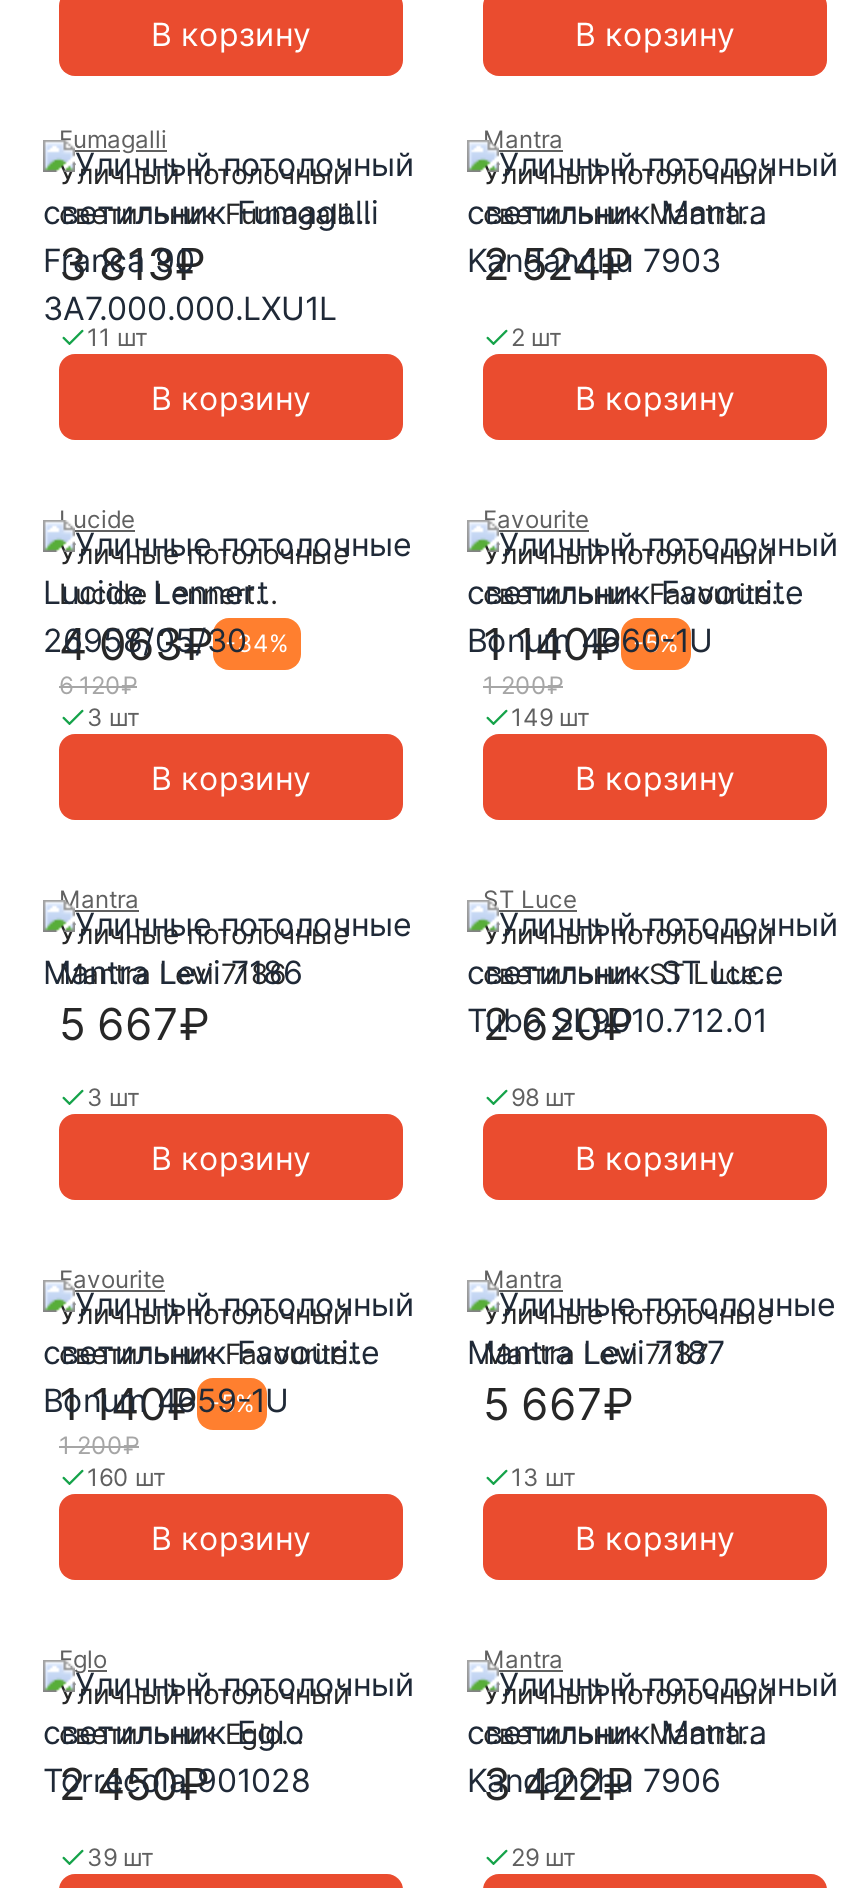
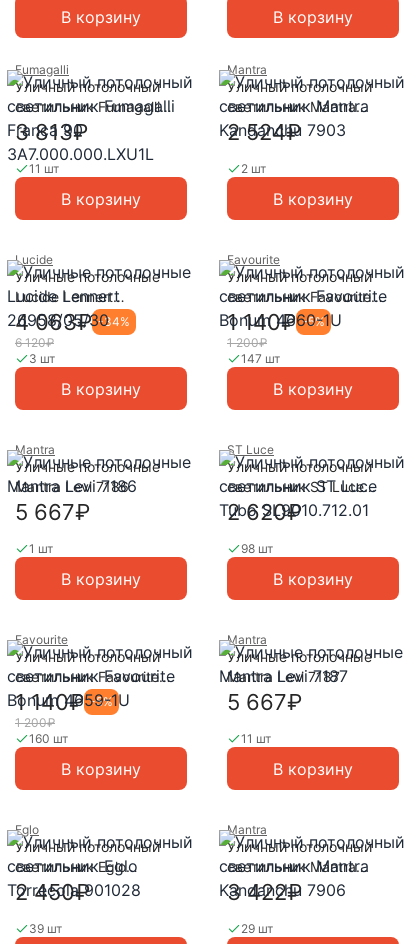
- 149 шт
+ 147 шт

- 3 шт
+ 1 шт

- 13 шт
+ 11 шт
